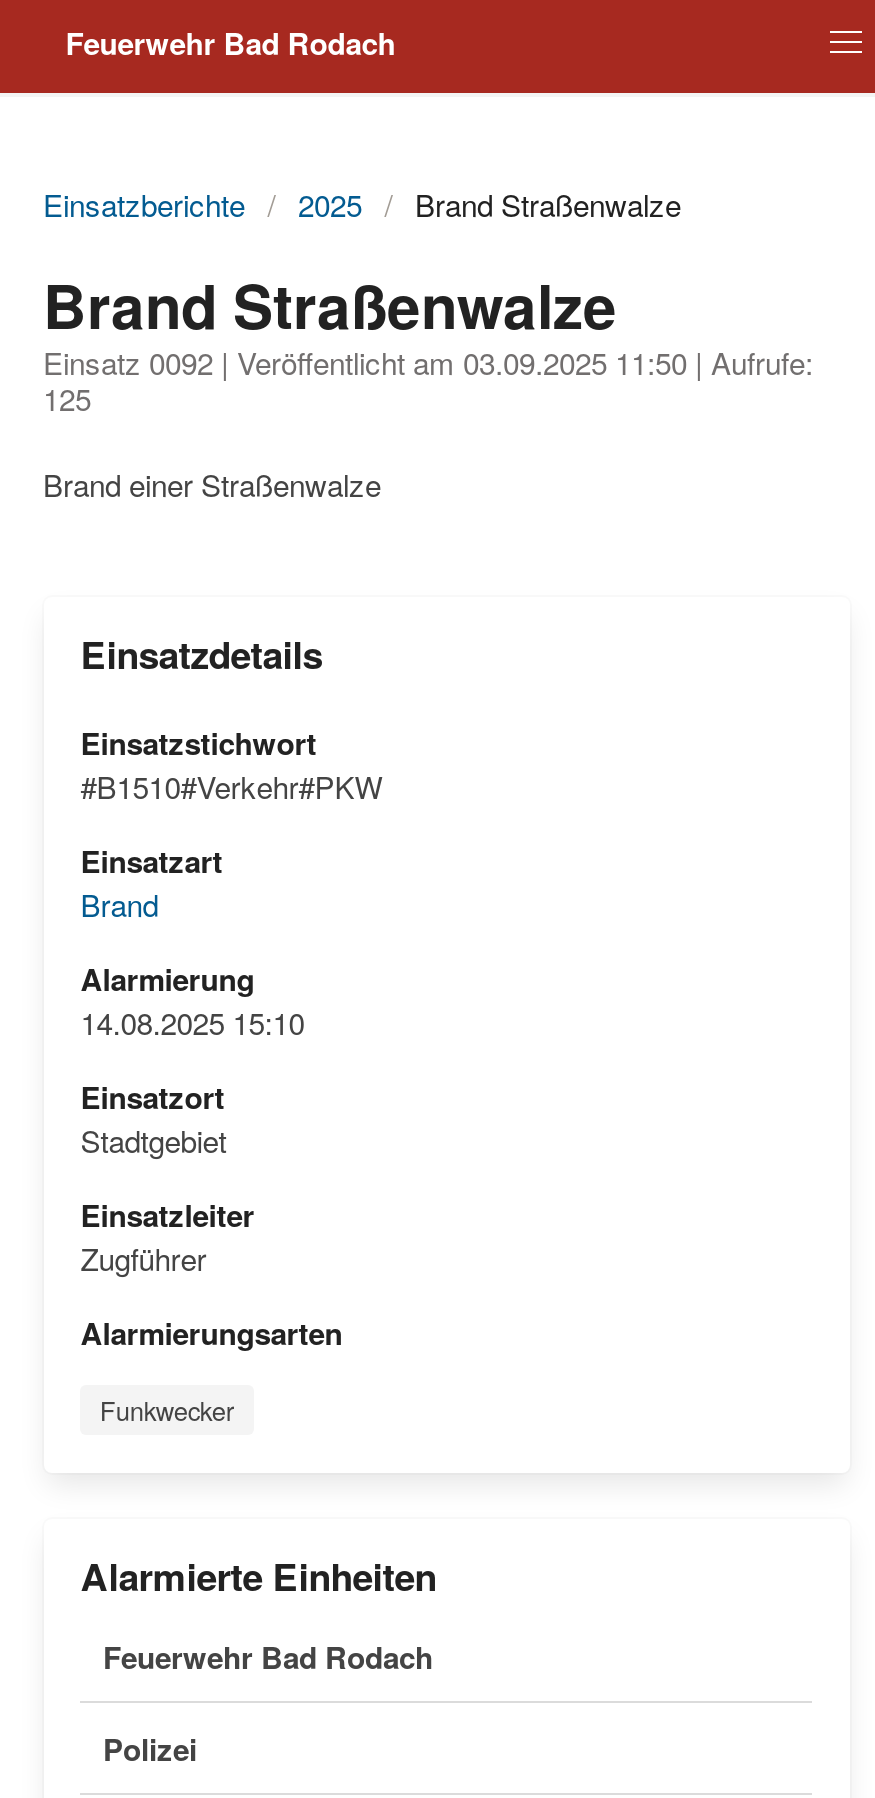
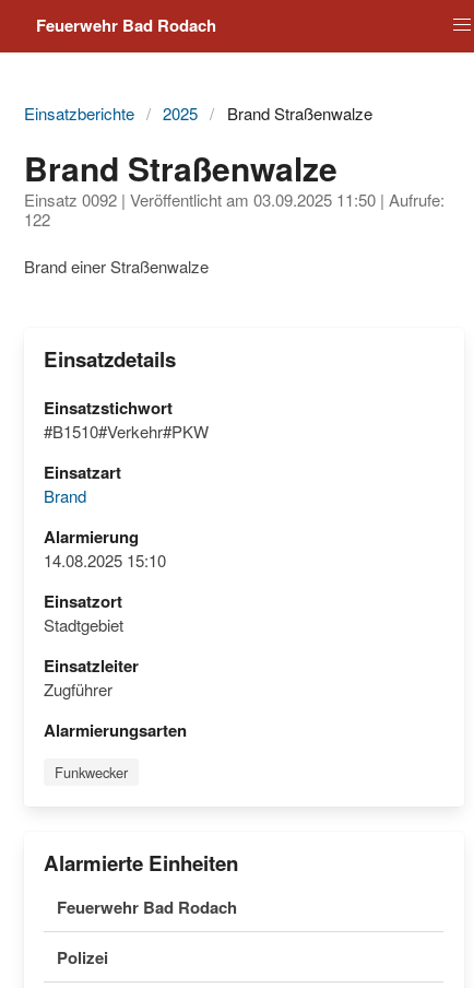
- 125
+ 122
